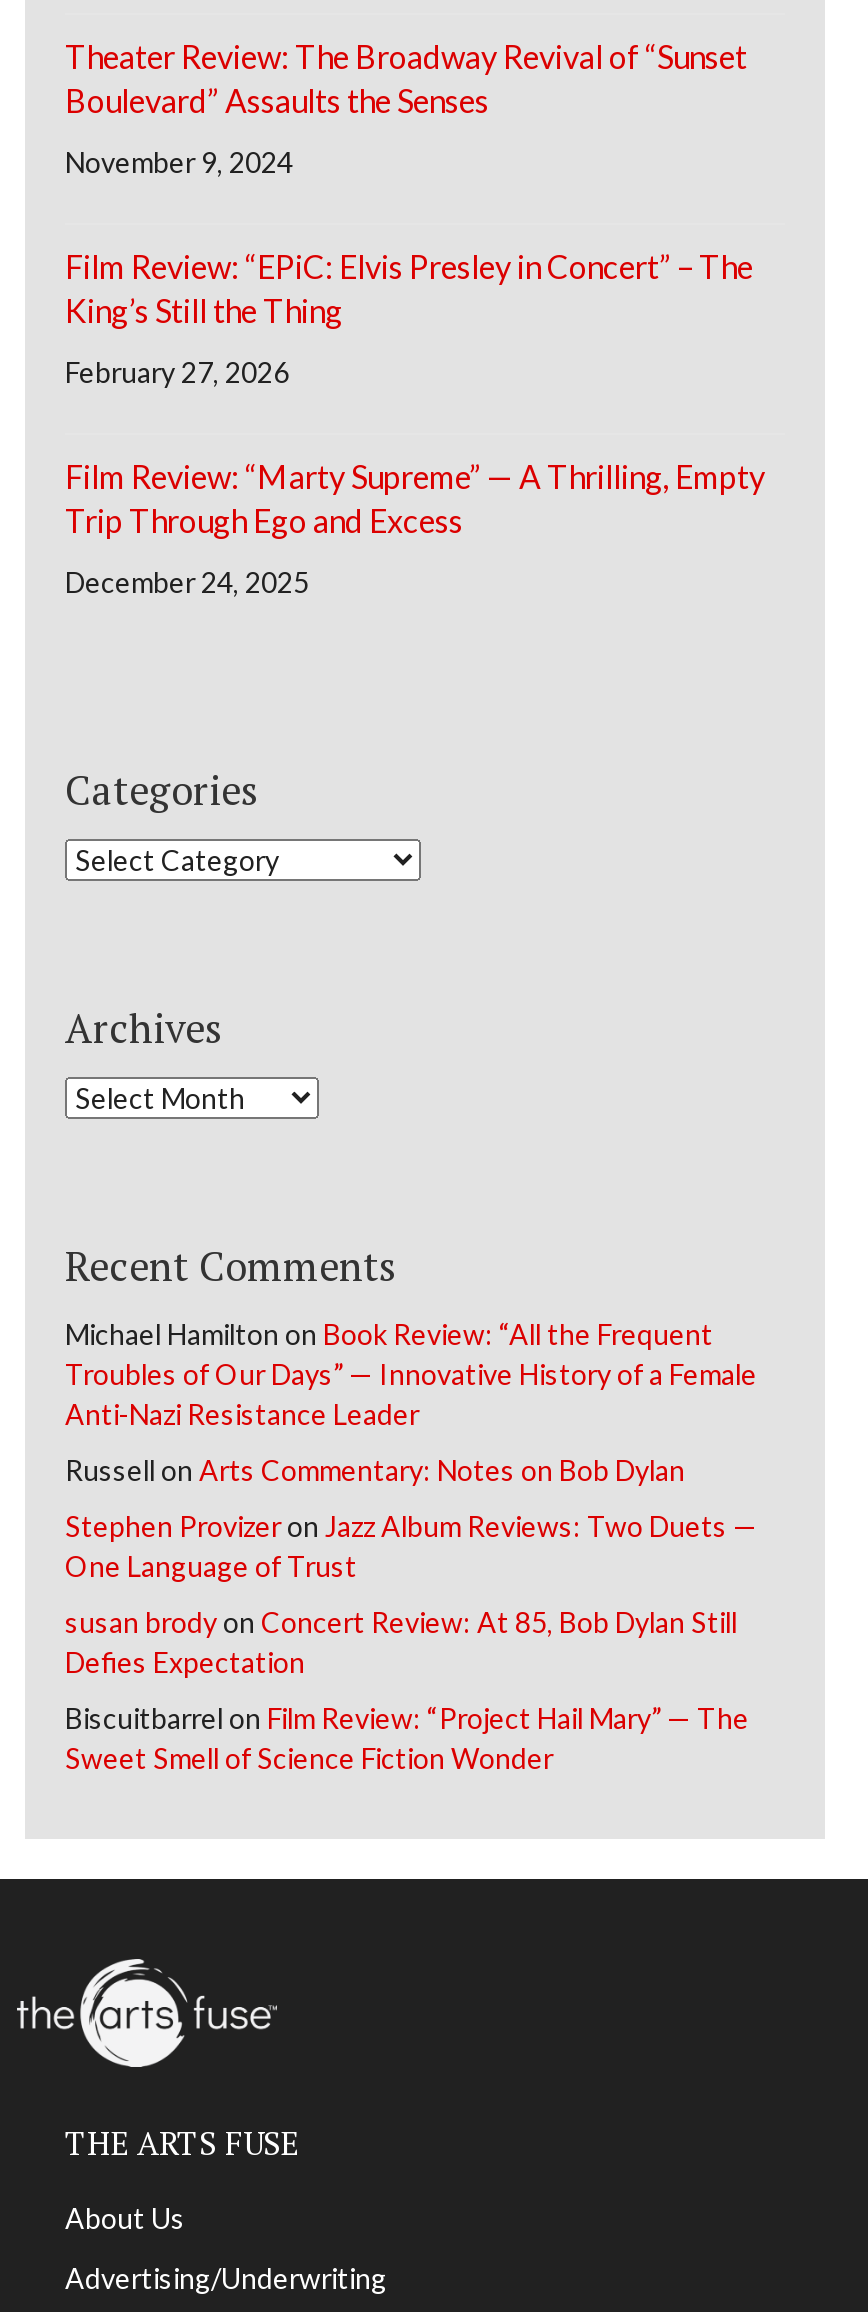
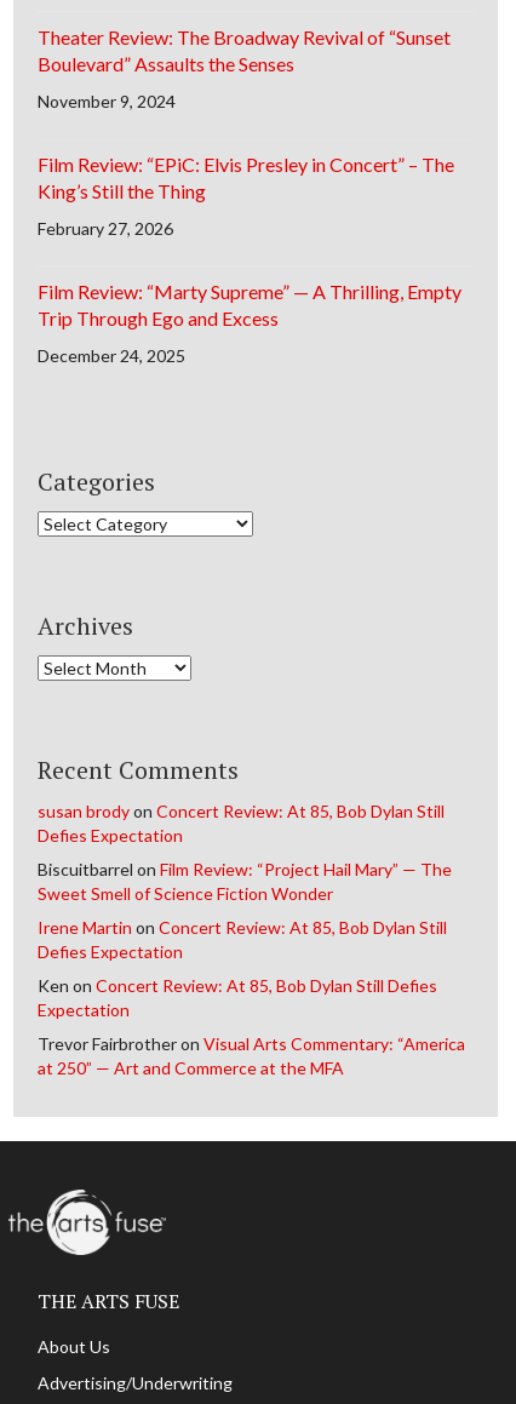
- Michael Hamilton on Book Review: “All the Frequent
- Troubles of Our Days” — Innovative History of a Female
- Anti-Nazi Resistance Leader
- Russell on Arts Commentary: Notes on Bob Dylan
- Stephen Provizer on Jazz Album Reviews: Two Duets —
- One Language of Trust

moved up: susan brody on Concert Review: At 85, Bob Dylan Still | Defies Expectation | Biscuitbarrel on Film Review: “Project Hail Mary” — The | Sweet Smell of Science Fiction Wonder

+ Irene Martin on Concert Review: At 85, Bob Dylan Still
+ Defies Expectation
+ Ken on Concert Review: At 85, Bob Dylan Still Defies
+ Expectation
+ Trevor Fairbrother on Visual Arts Commentary: “America
+ at 250” — Art and Commerce at the MFA
